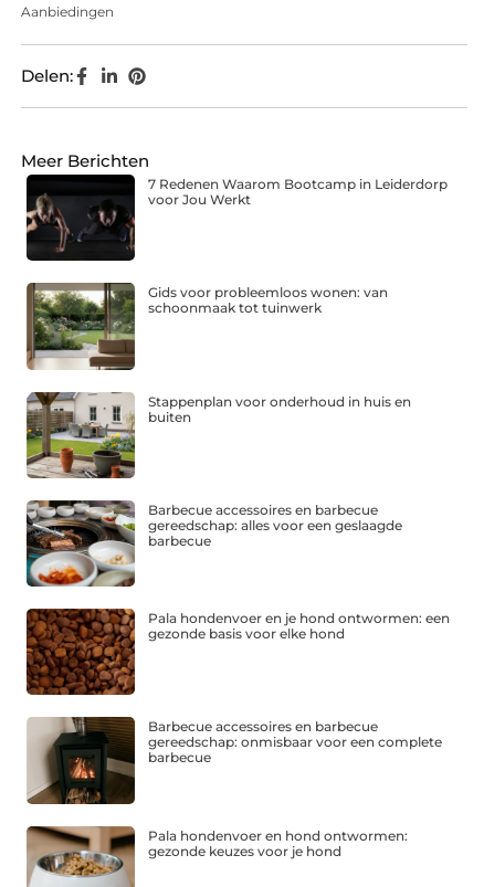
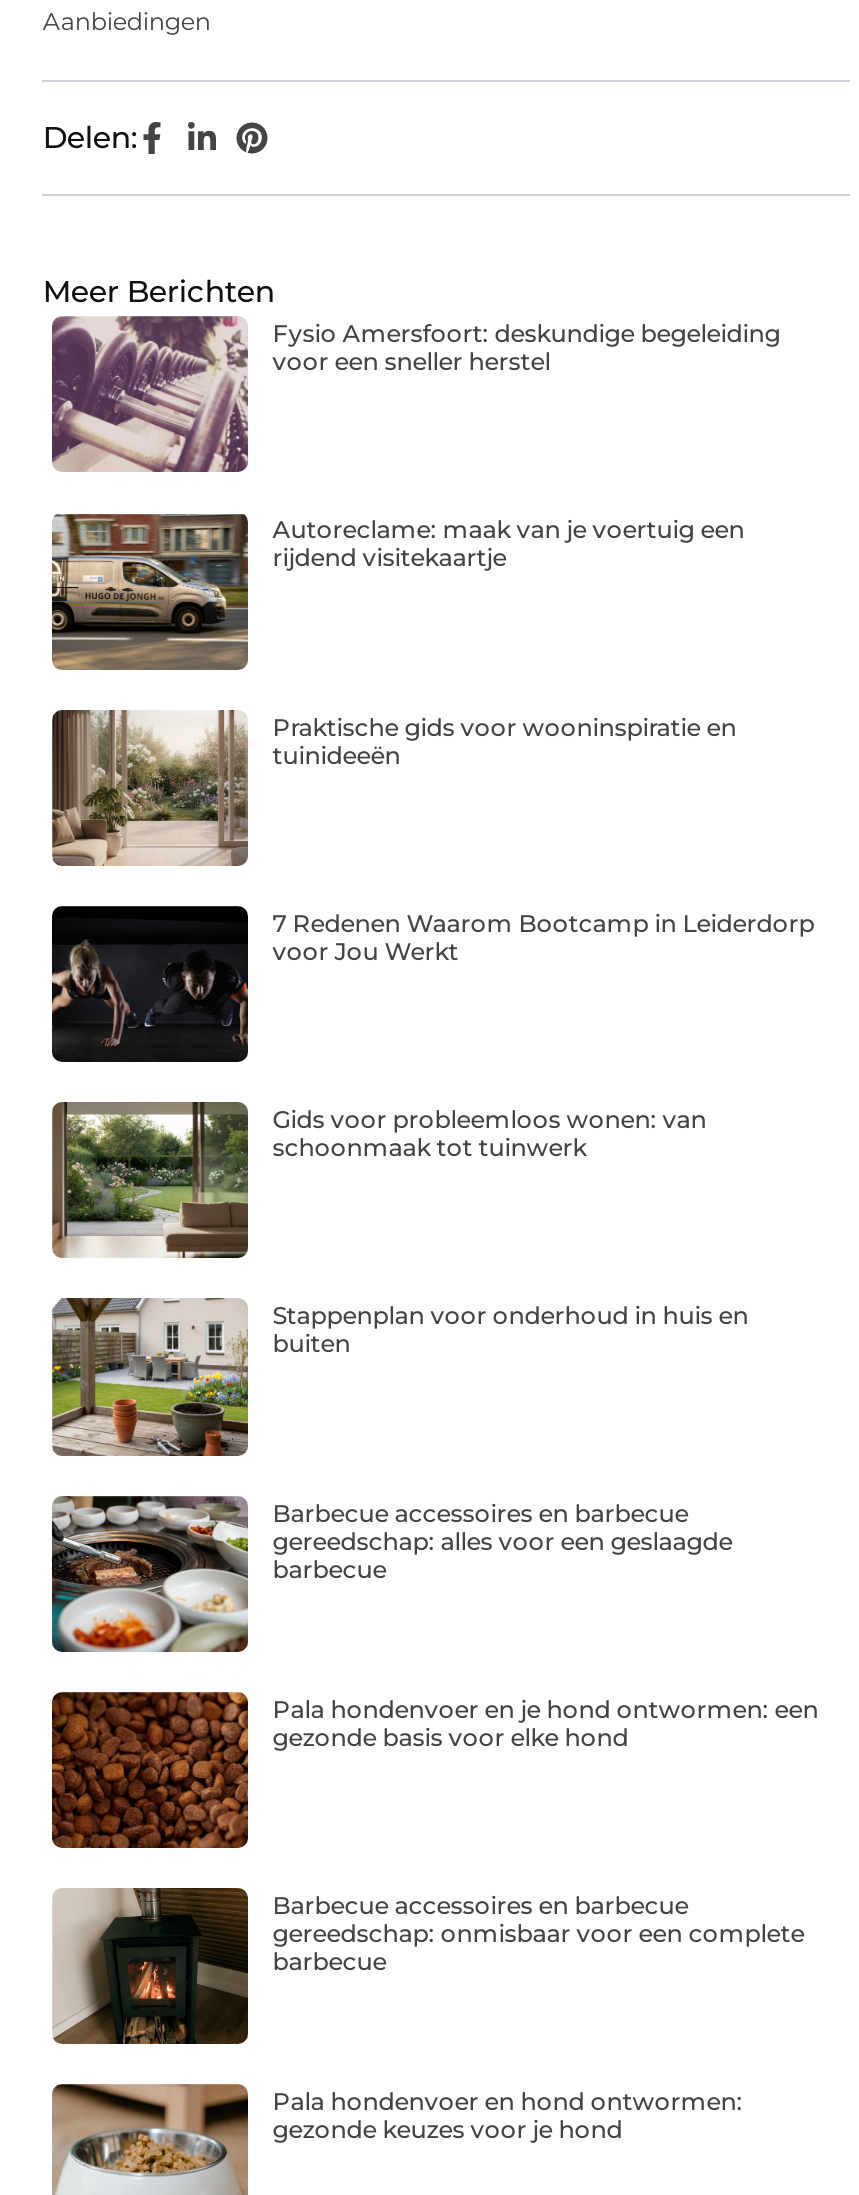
+ [image]
+ Fysio Amersfoort: deskundige begeleiding
+ voor een sneller herstel

+ [image]
+ Autoreclame: maak van je voertuig een
+ rijdend visitekaartje

+ [image]
+ Praktische gids voor wooninspiratie en
+ tuinideeën
